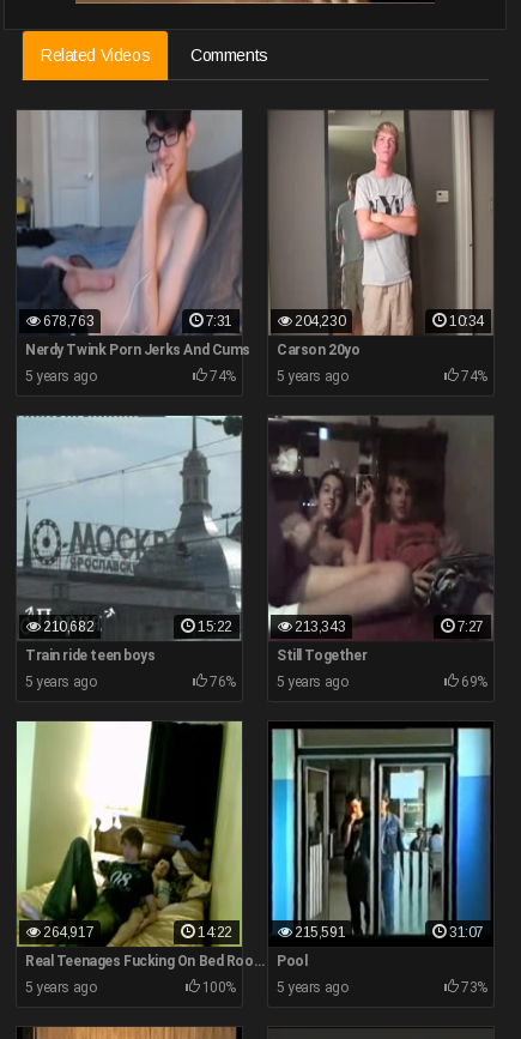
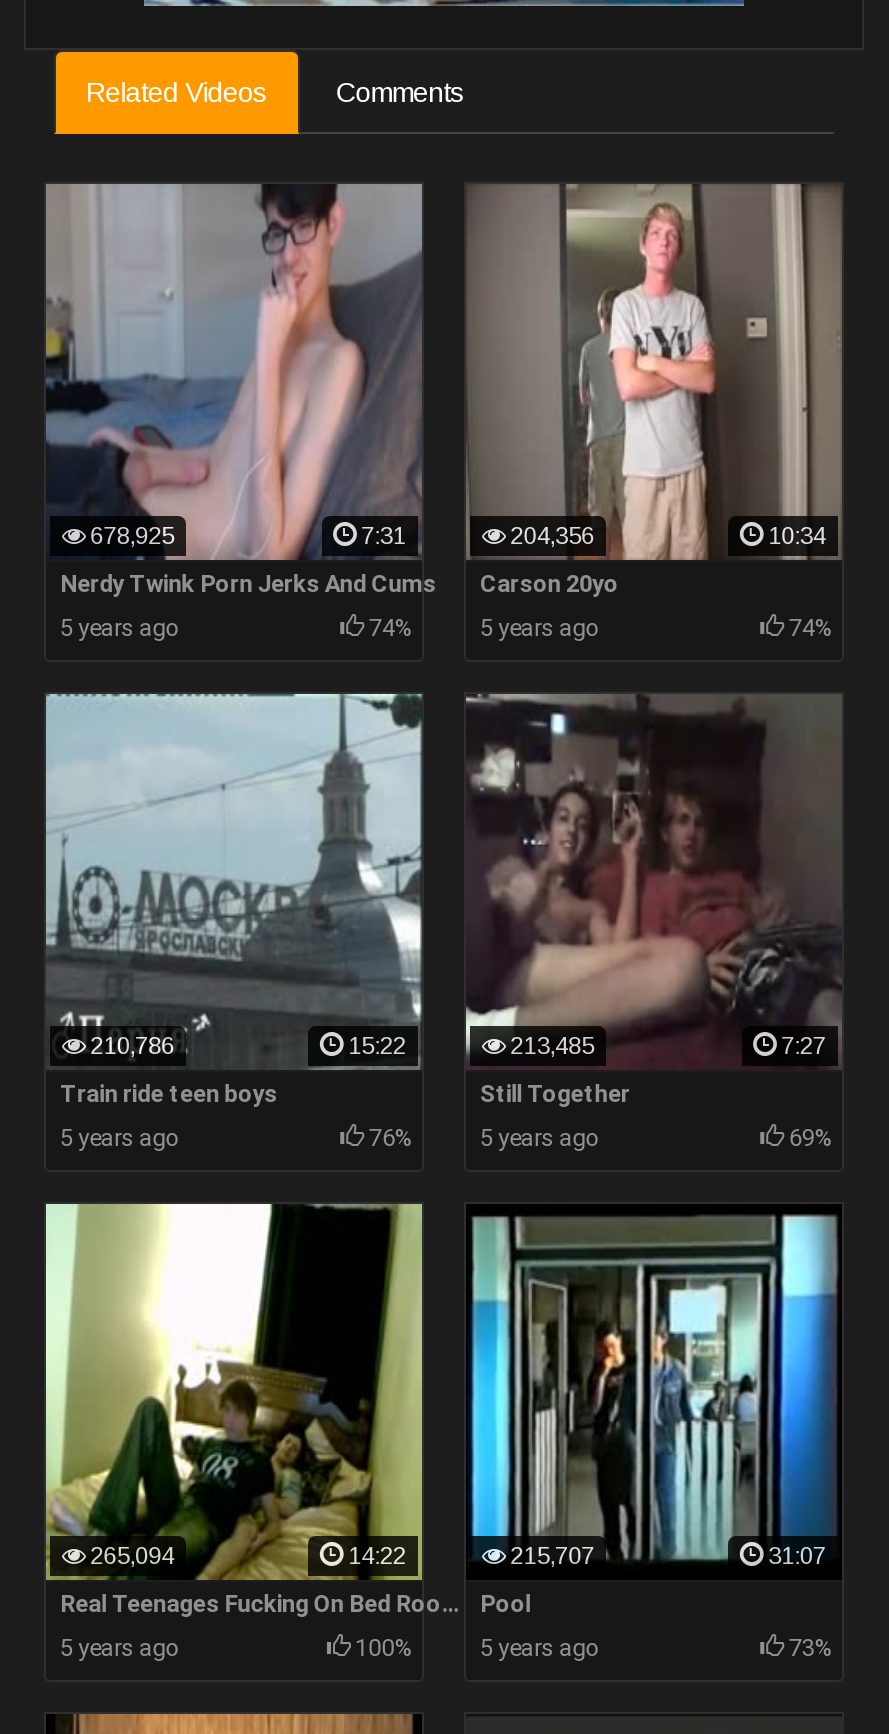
- 678,763
+ 678,925

- 204,230
+ 204,356

- 210,682
+ 210,786

- 213,343
+ 213,485

- 264,917
+ 265,094

- 215,591
+ 215,707
